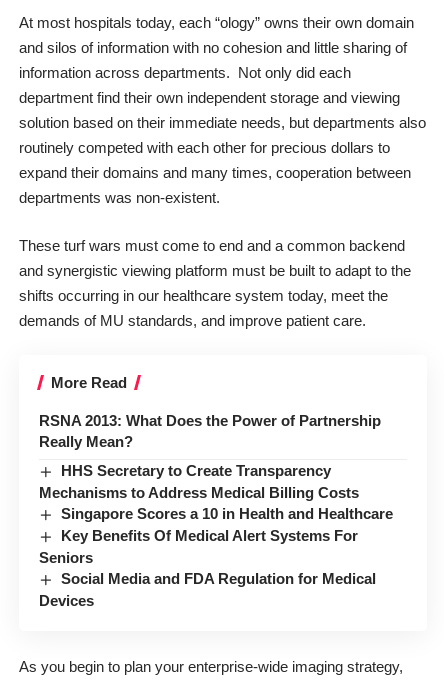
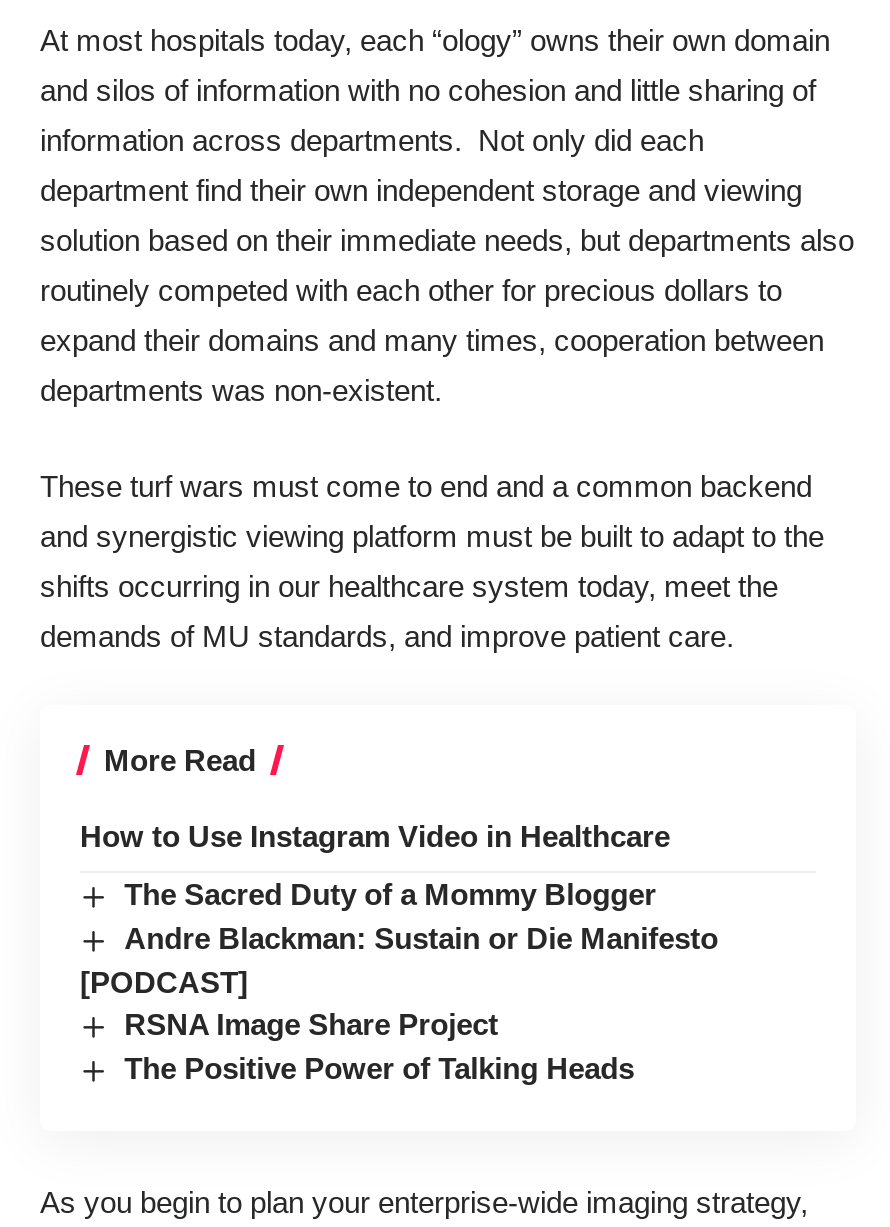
- RSNA 2013: What Does the Power of Partnership
- Really Mean?
+ How to Use Instagram Video in Healthcare

- HHS Secretary to Create Transparency
- Mechanisms to Address Medical Billing Costs
- Singapore Scores a 10 in Health and Healthcare
- Key Benefits Of Medical Alert Systems For
- Seniors
- Social Media and FDA Regulation for Medical
- Devices
+ The Sacred Duty of a Mommy Blogger
+ Andre Blackman: Sustain or Die Manifesto
+ [PODCAST]
+ RSNA Image Share Project
+ The Positive Power of Talking Heads
